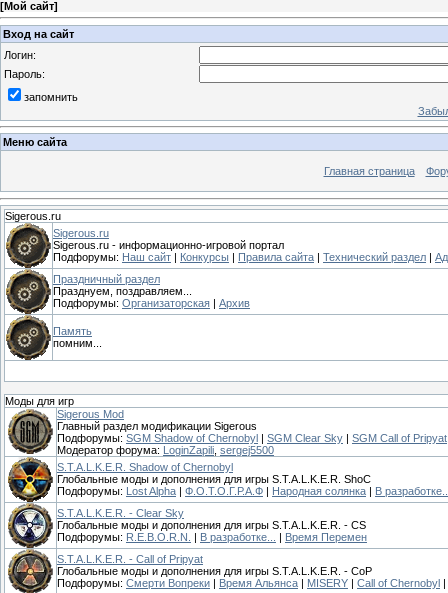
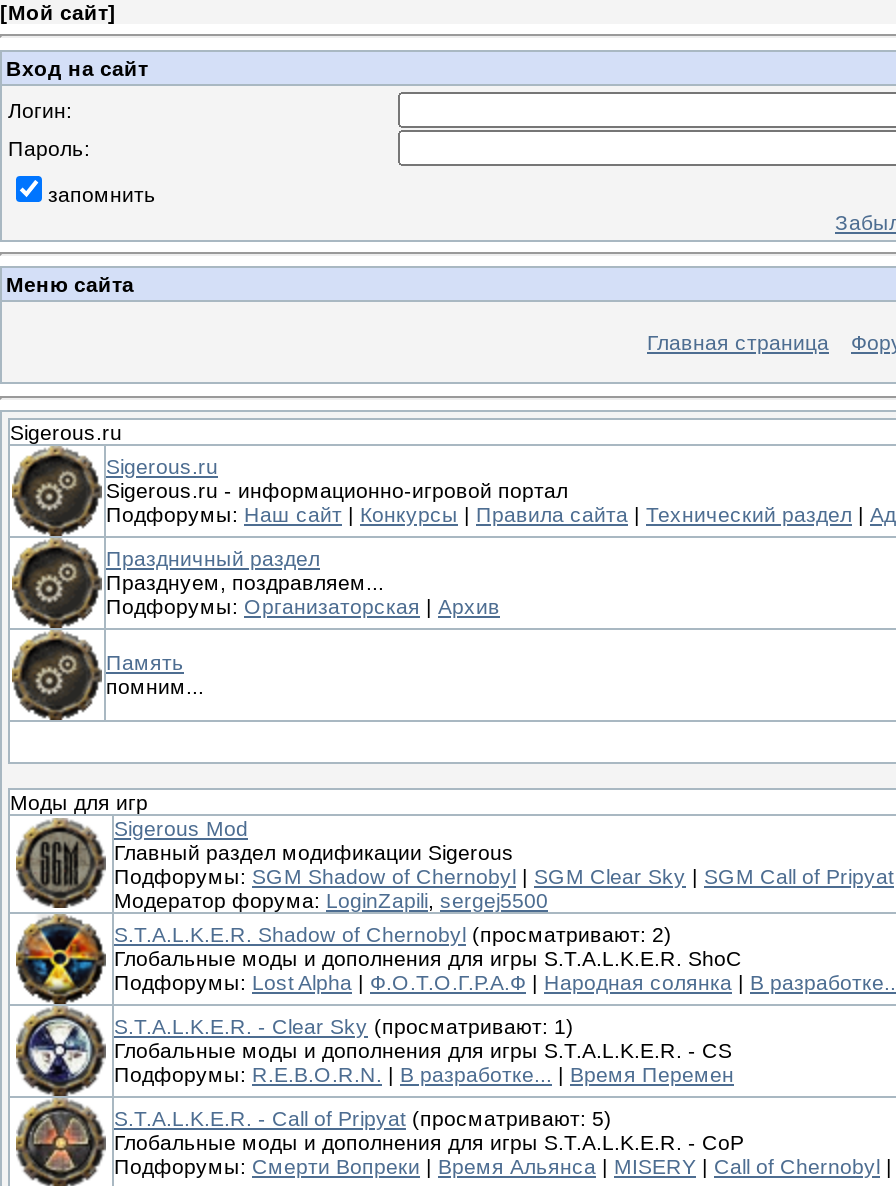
- S.T.A.L.K.E.R. Shadow of Chernobyl
+ S.T.A.L.K.E.R. Shadow of Chernobyl (просматривают: 2)

- S.T.A.L.K.E.R. - Clear Sky
+ S.T.A.L.K.E.R. - Clear Sky (просматривают: 1)

- S.T.A.L.K.E.R. - Call of Pripyat
+ S.T.A.L.K.E.R. - Call of Pripyat (просматривают: 5)
